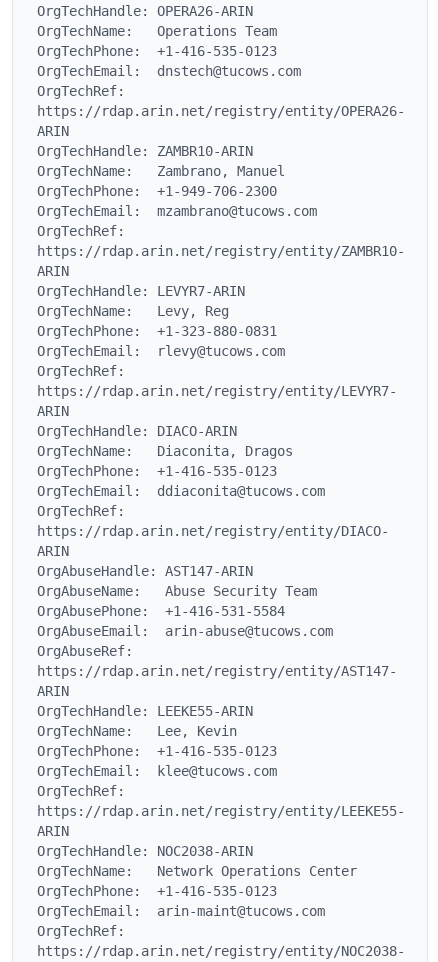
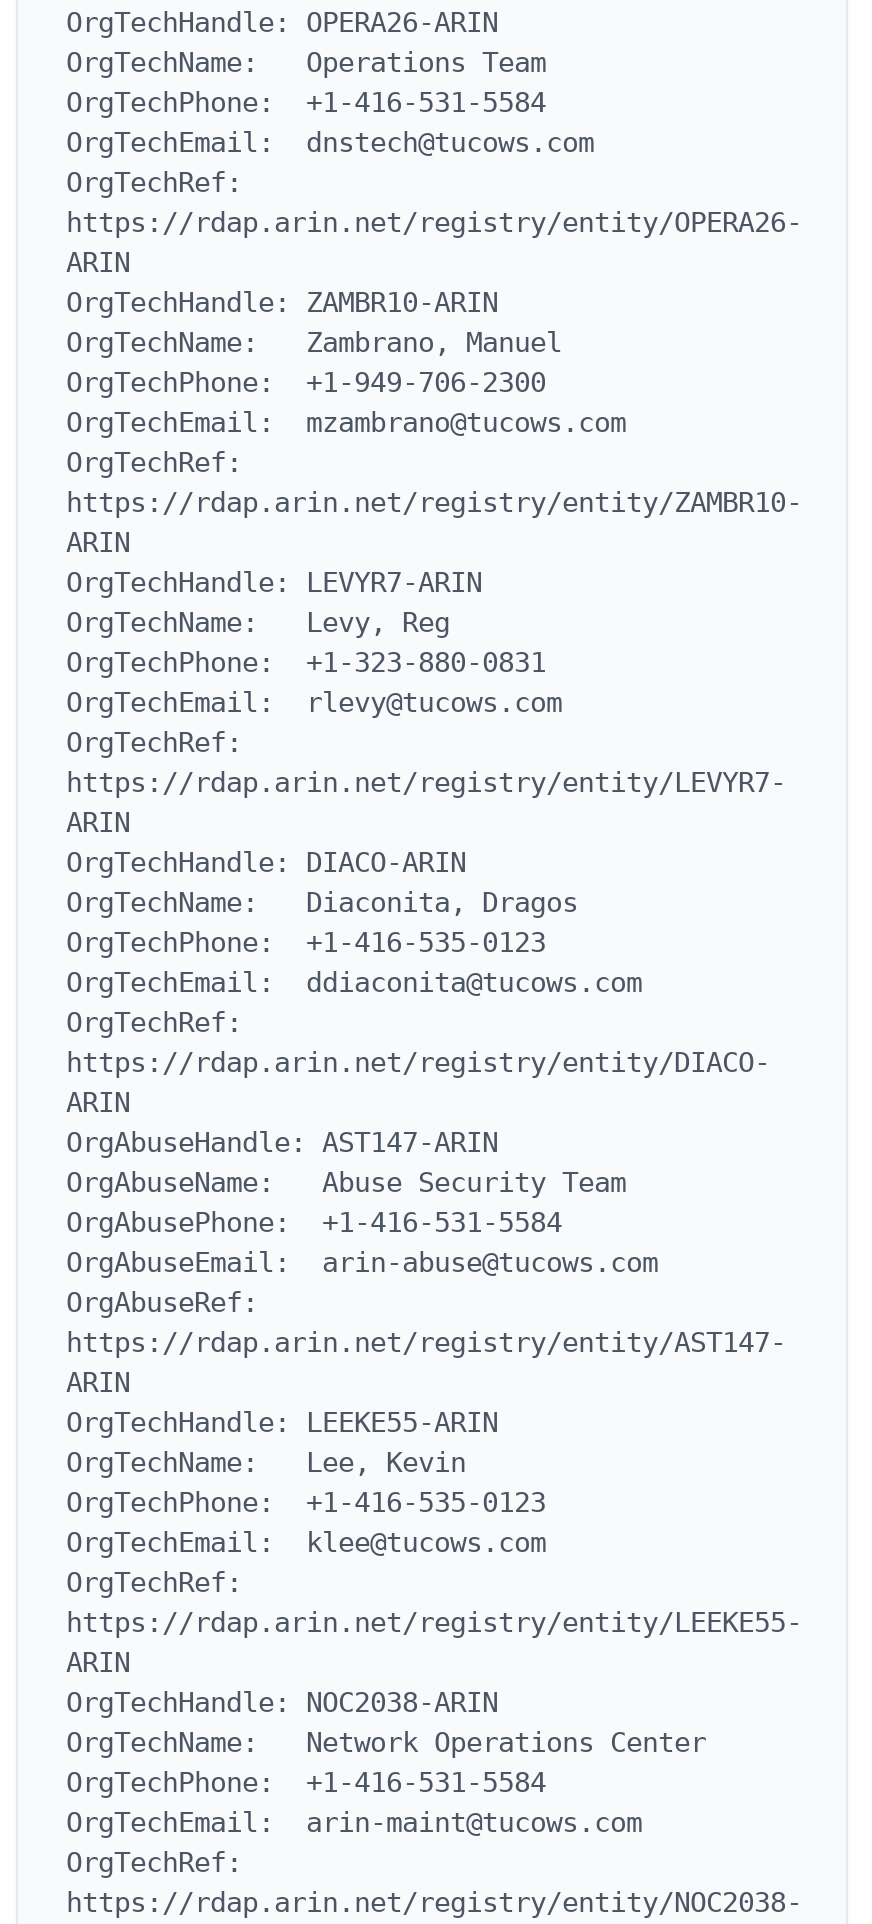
- OrgTechPhone: +1-416-535-0123
+ OrgTechPhone: +1-416-531-5584

- OrgTechPhone: +1-416-535-0123
+ OrgTechPhone: +1-416-531-5584
